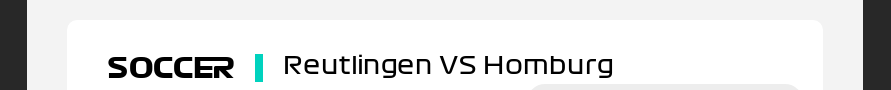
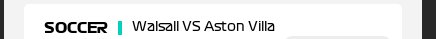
- Reutlingen VS Homburg
+ Walsall VS Aston Villa
